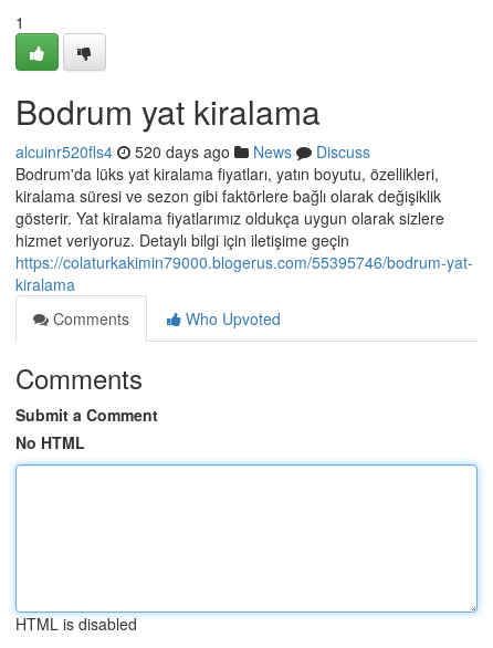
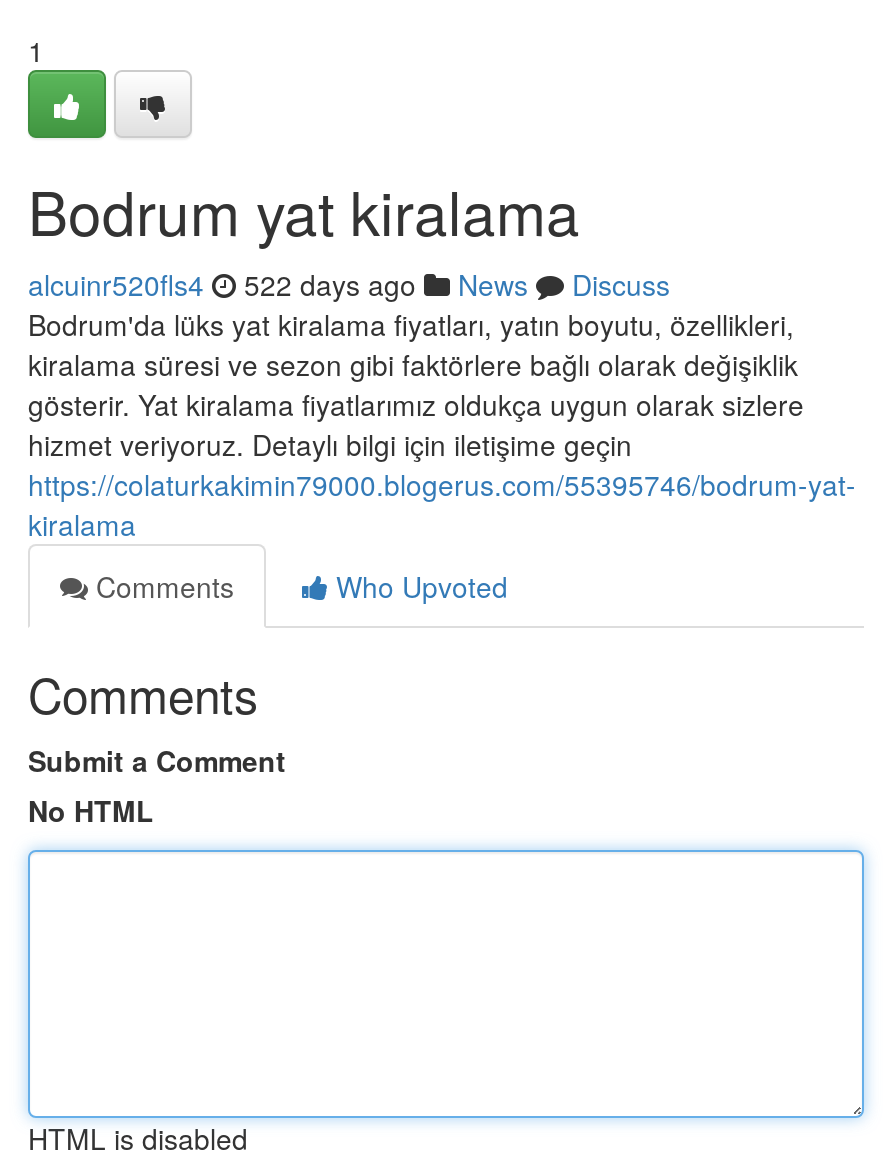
- alcuinr520fls4 520 days ago News Discuss
+ alcuinr520fls4 522 days ago News Discuss
